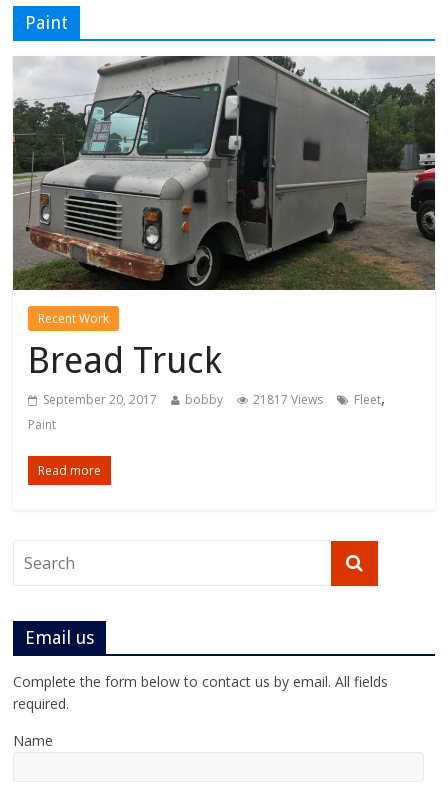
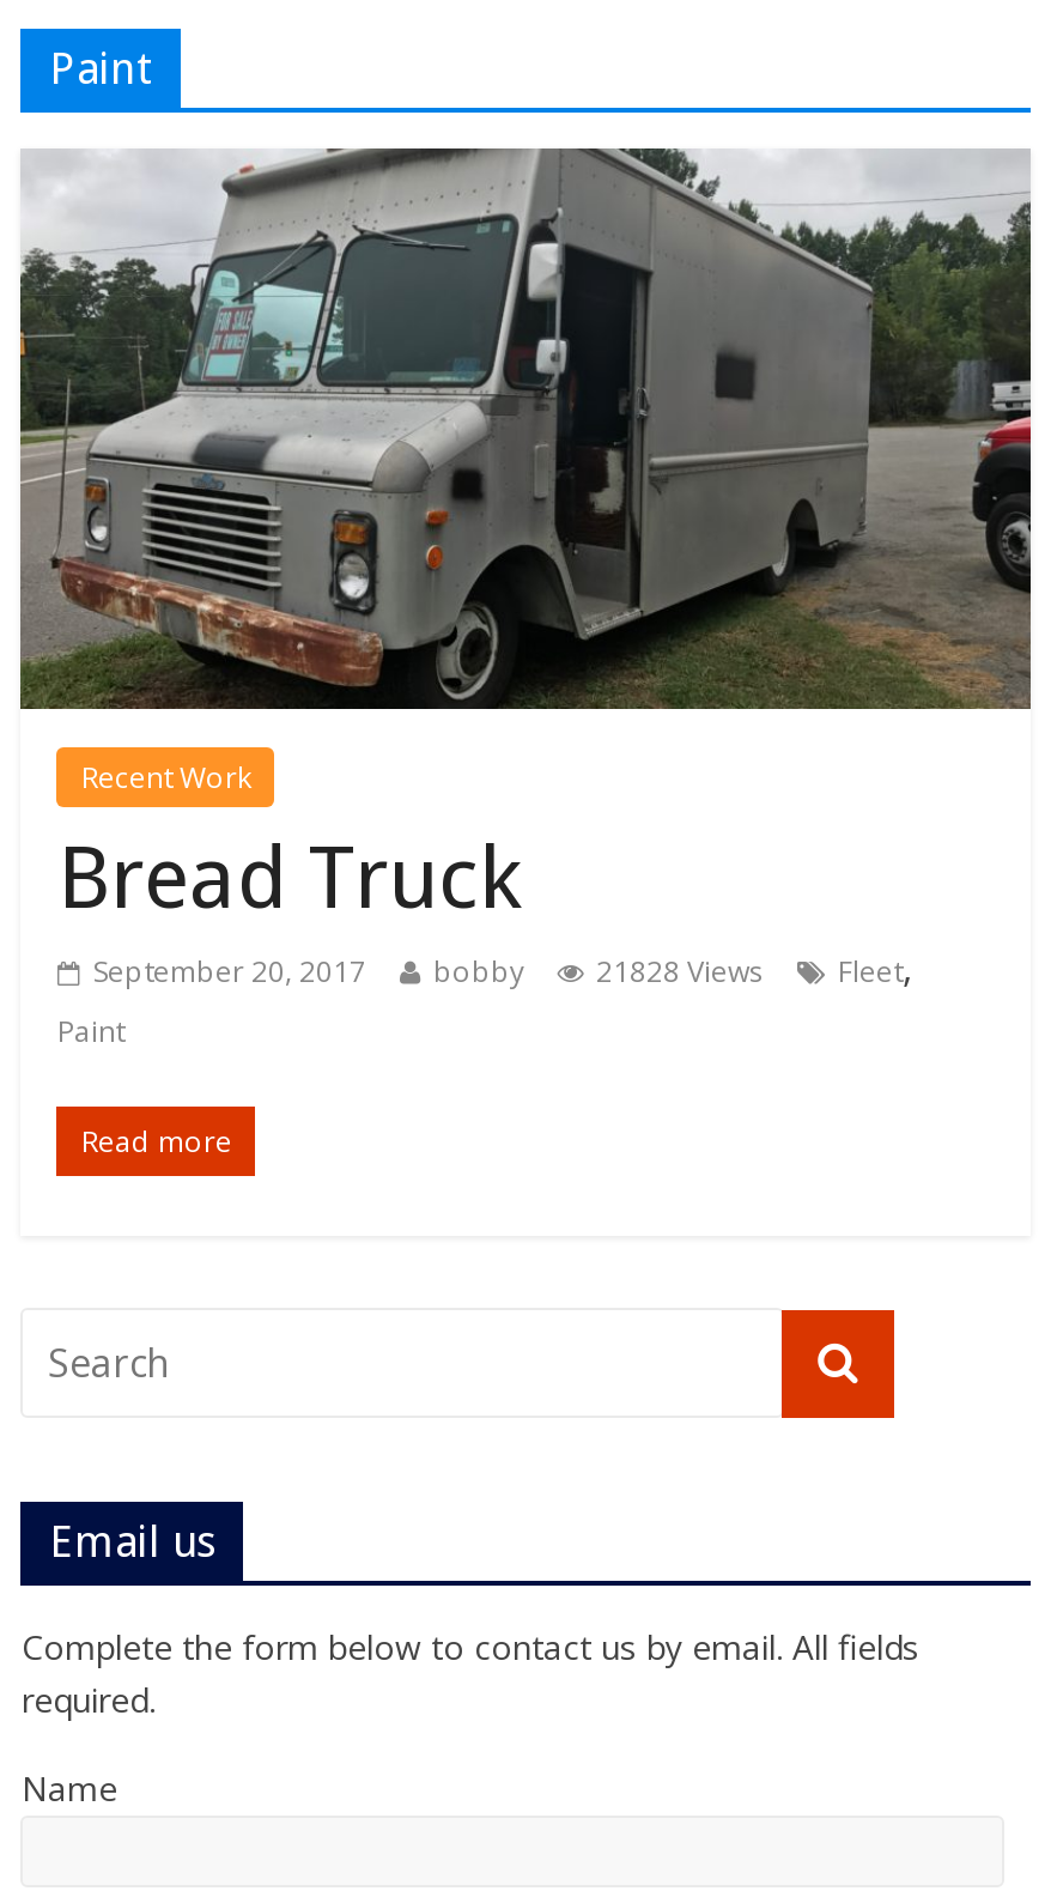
- September 20, 2017 bobby 21817 Views Fleet,
+ September 20, 2017 bobby 21828 Views Fleet,
